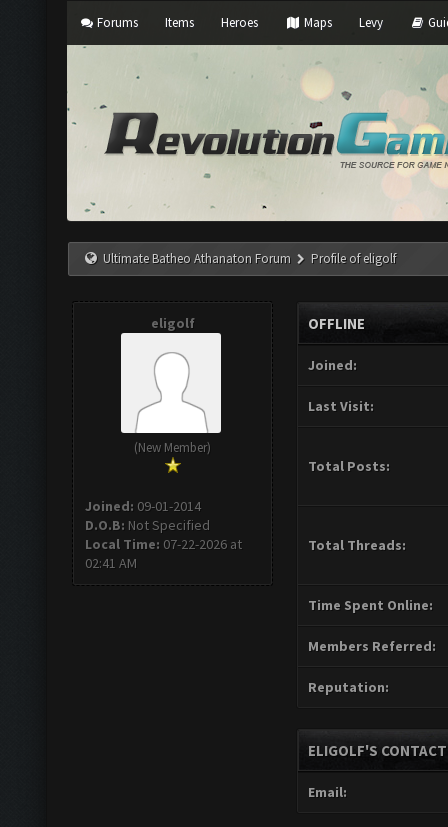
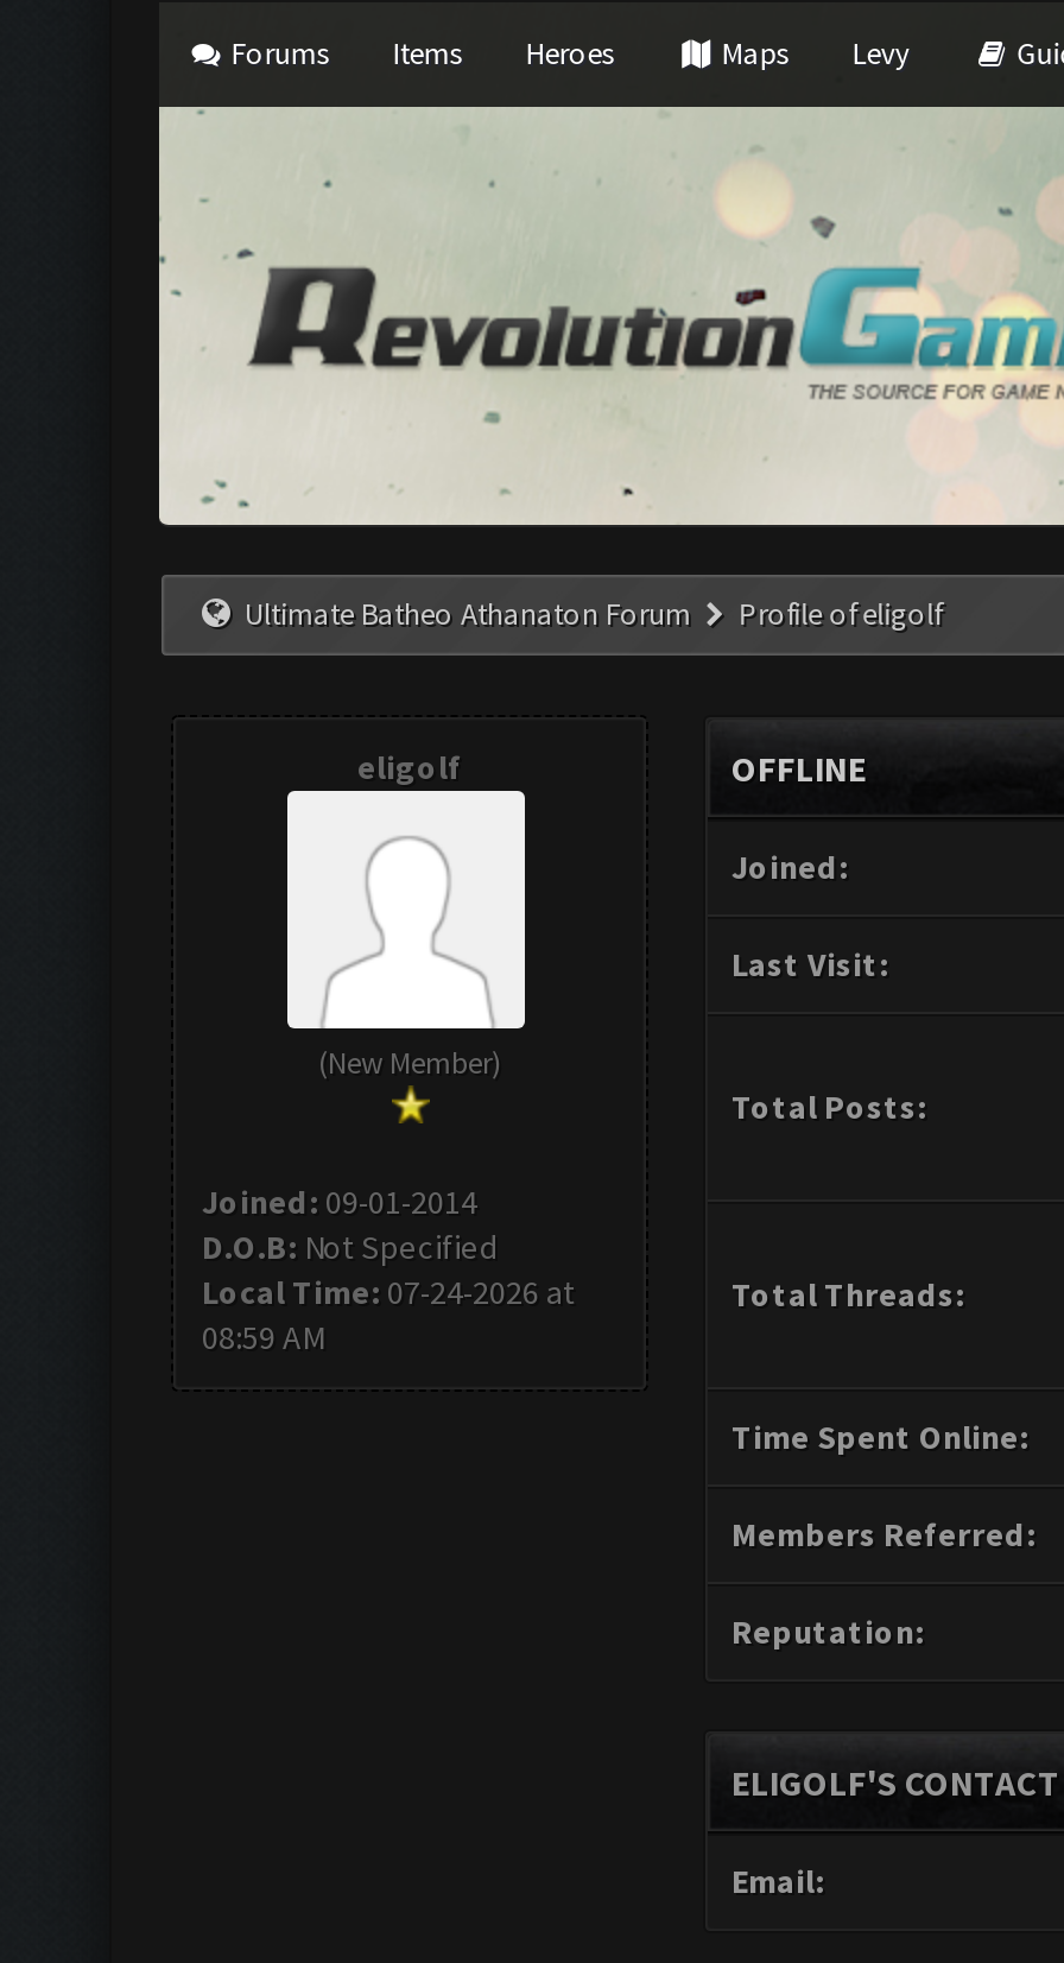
- Local Time: 07-22-2026 at
+ Local Time: 07-24-2026 at

- 02:41 AM
+ 08:59 AM
